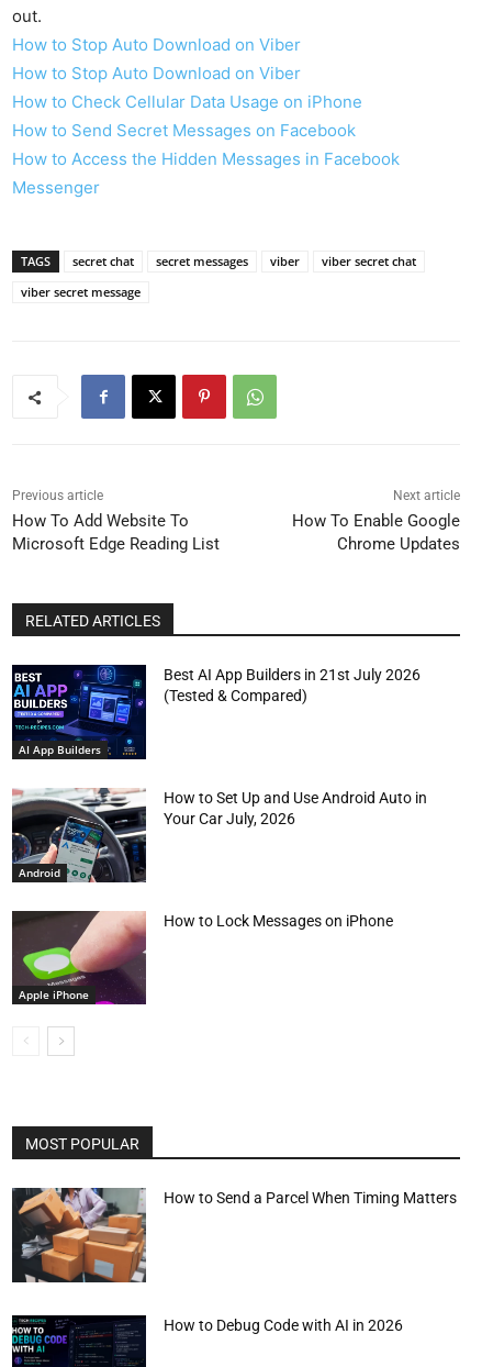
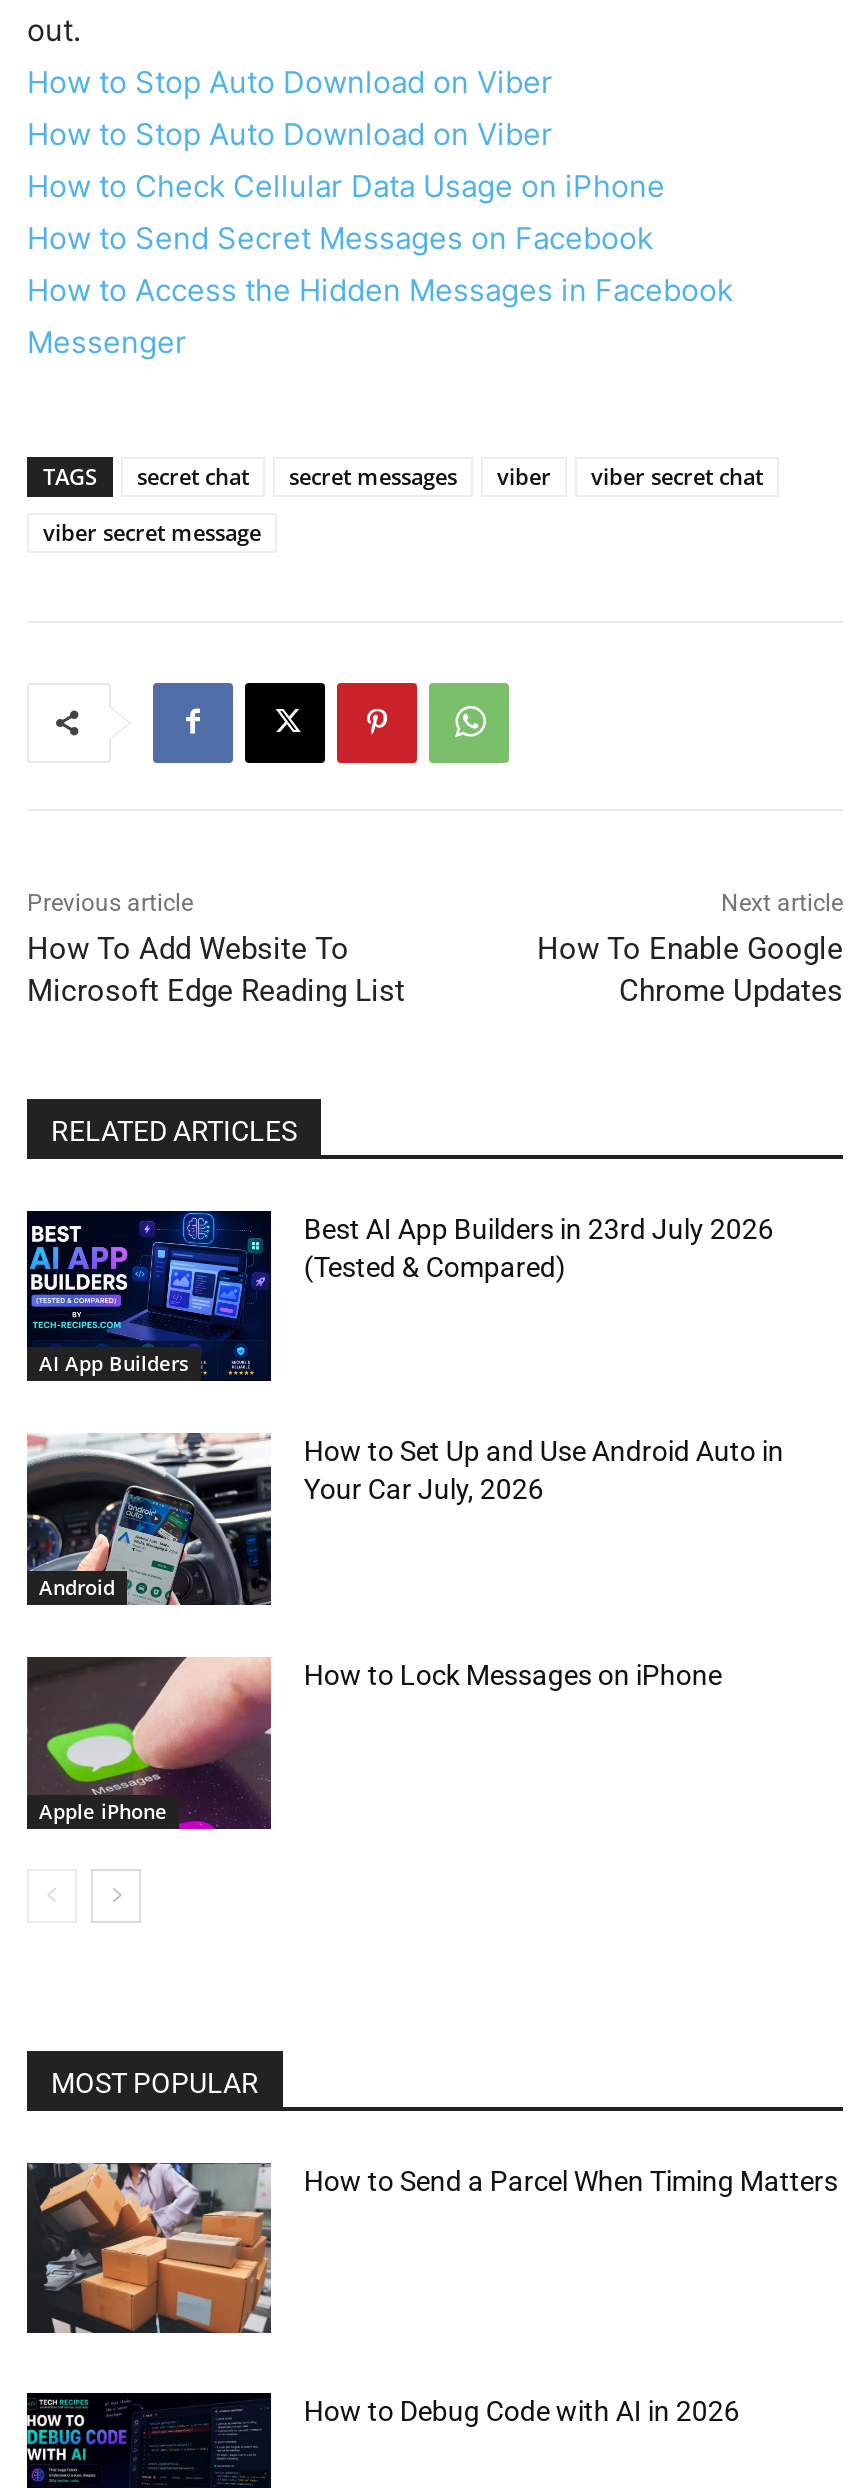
- Best AI App Builders in 21st July 2026
+ Best AI App Builders in 23rd July 2026
